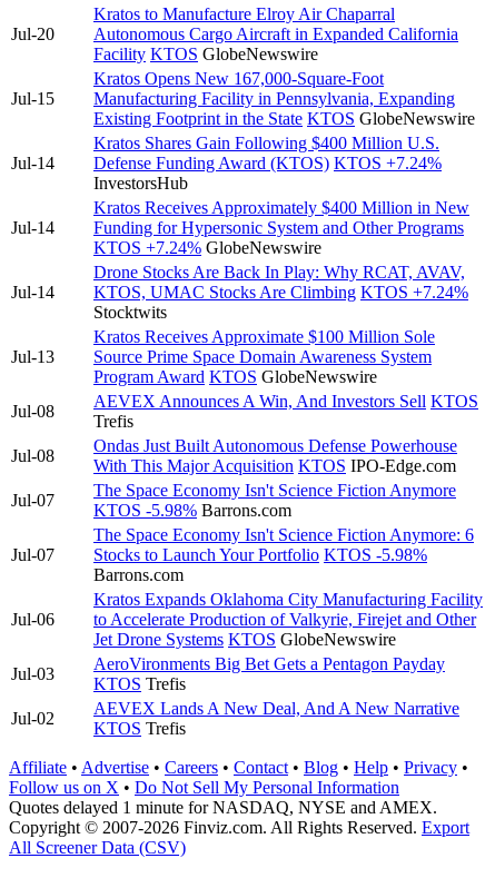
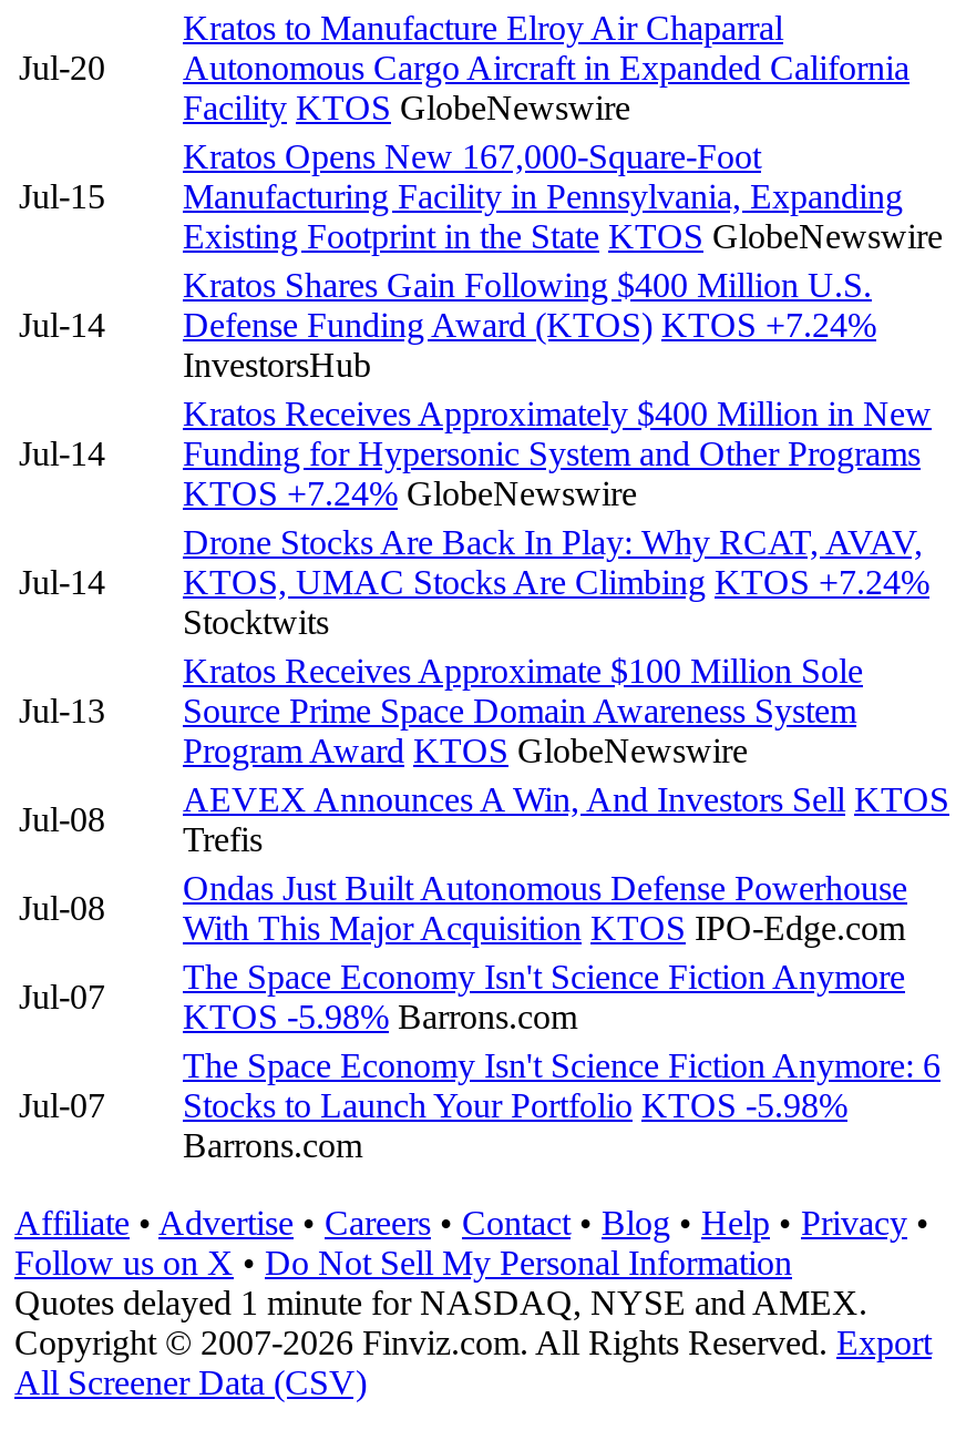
- Kratos Expands Oklahoma City Manufacturing Facility
- to Accelerate Production of Valkyrie, Firejet and Other
- Jet Drone Systems KTOS GlobeNewswire
- Jul-03

- Jul-06

- AeroVironments Big Bet Gets a Pentagon Payday
- KTOS Trefis
- Jul-02

- AEVEX Lands A New Deal, And A New Narrative
- KTOS Trefis
